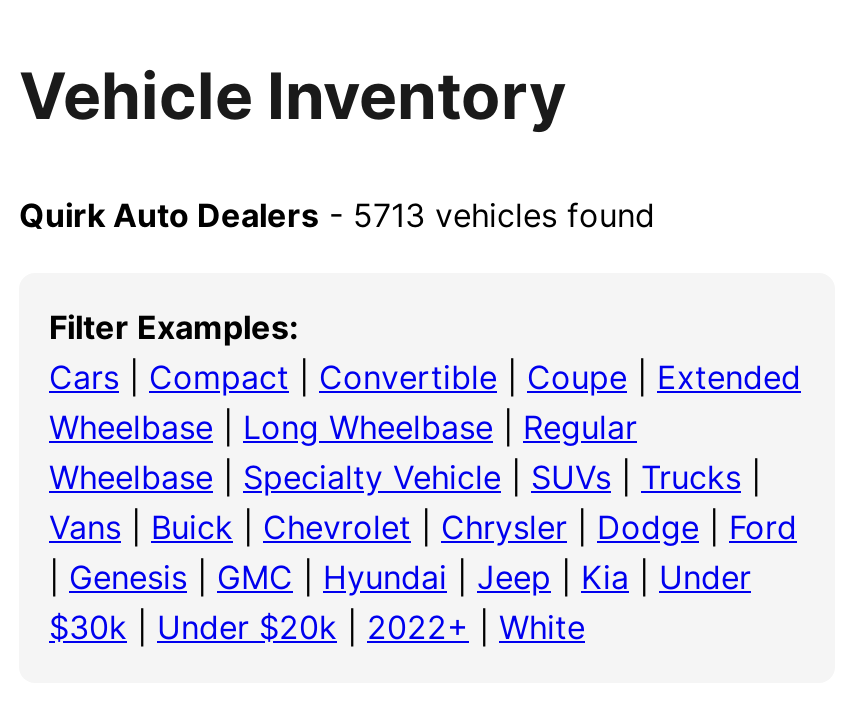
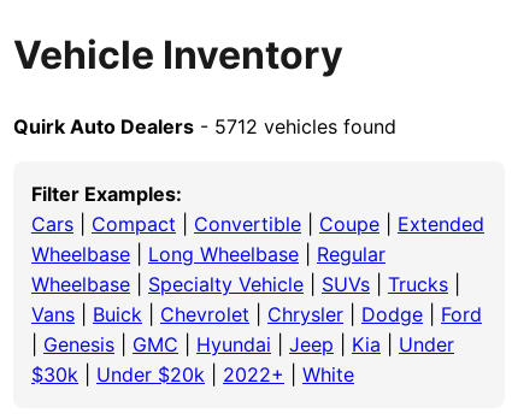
- Quirk Auto Dealers - 5713 vehicles found
+ Quirk Auto Dealers - 5712 vehicles found
